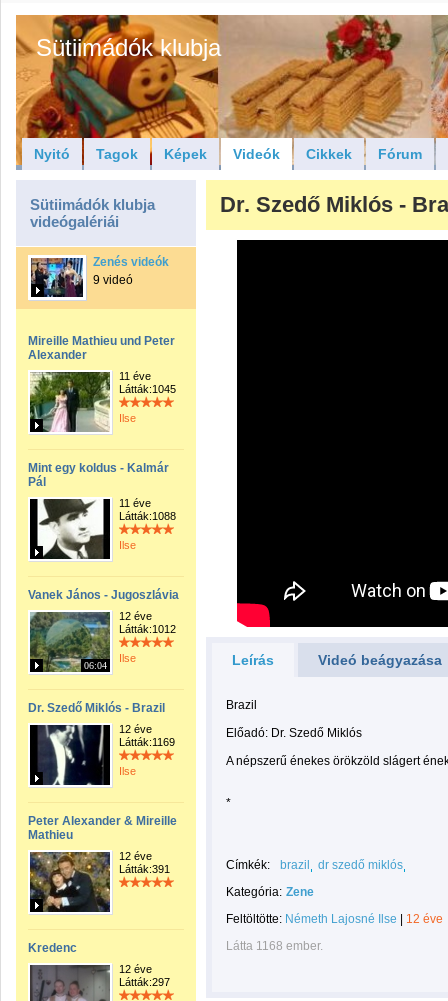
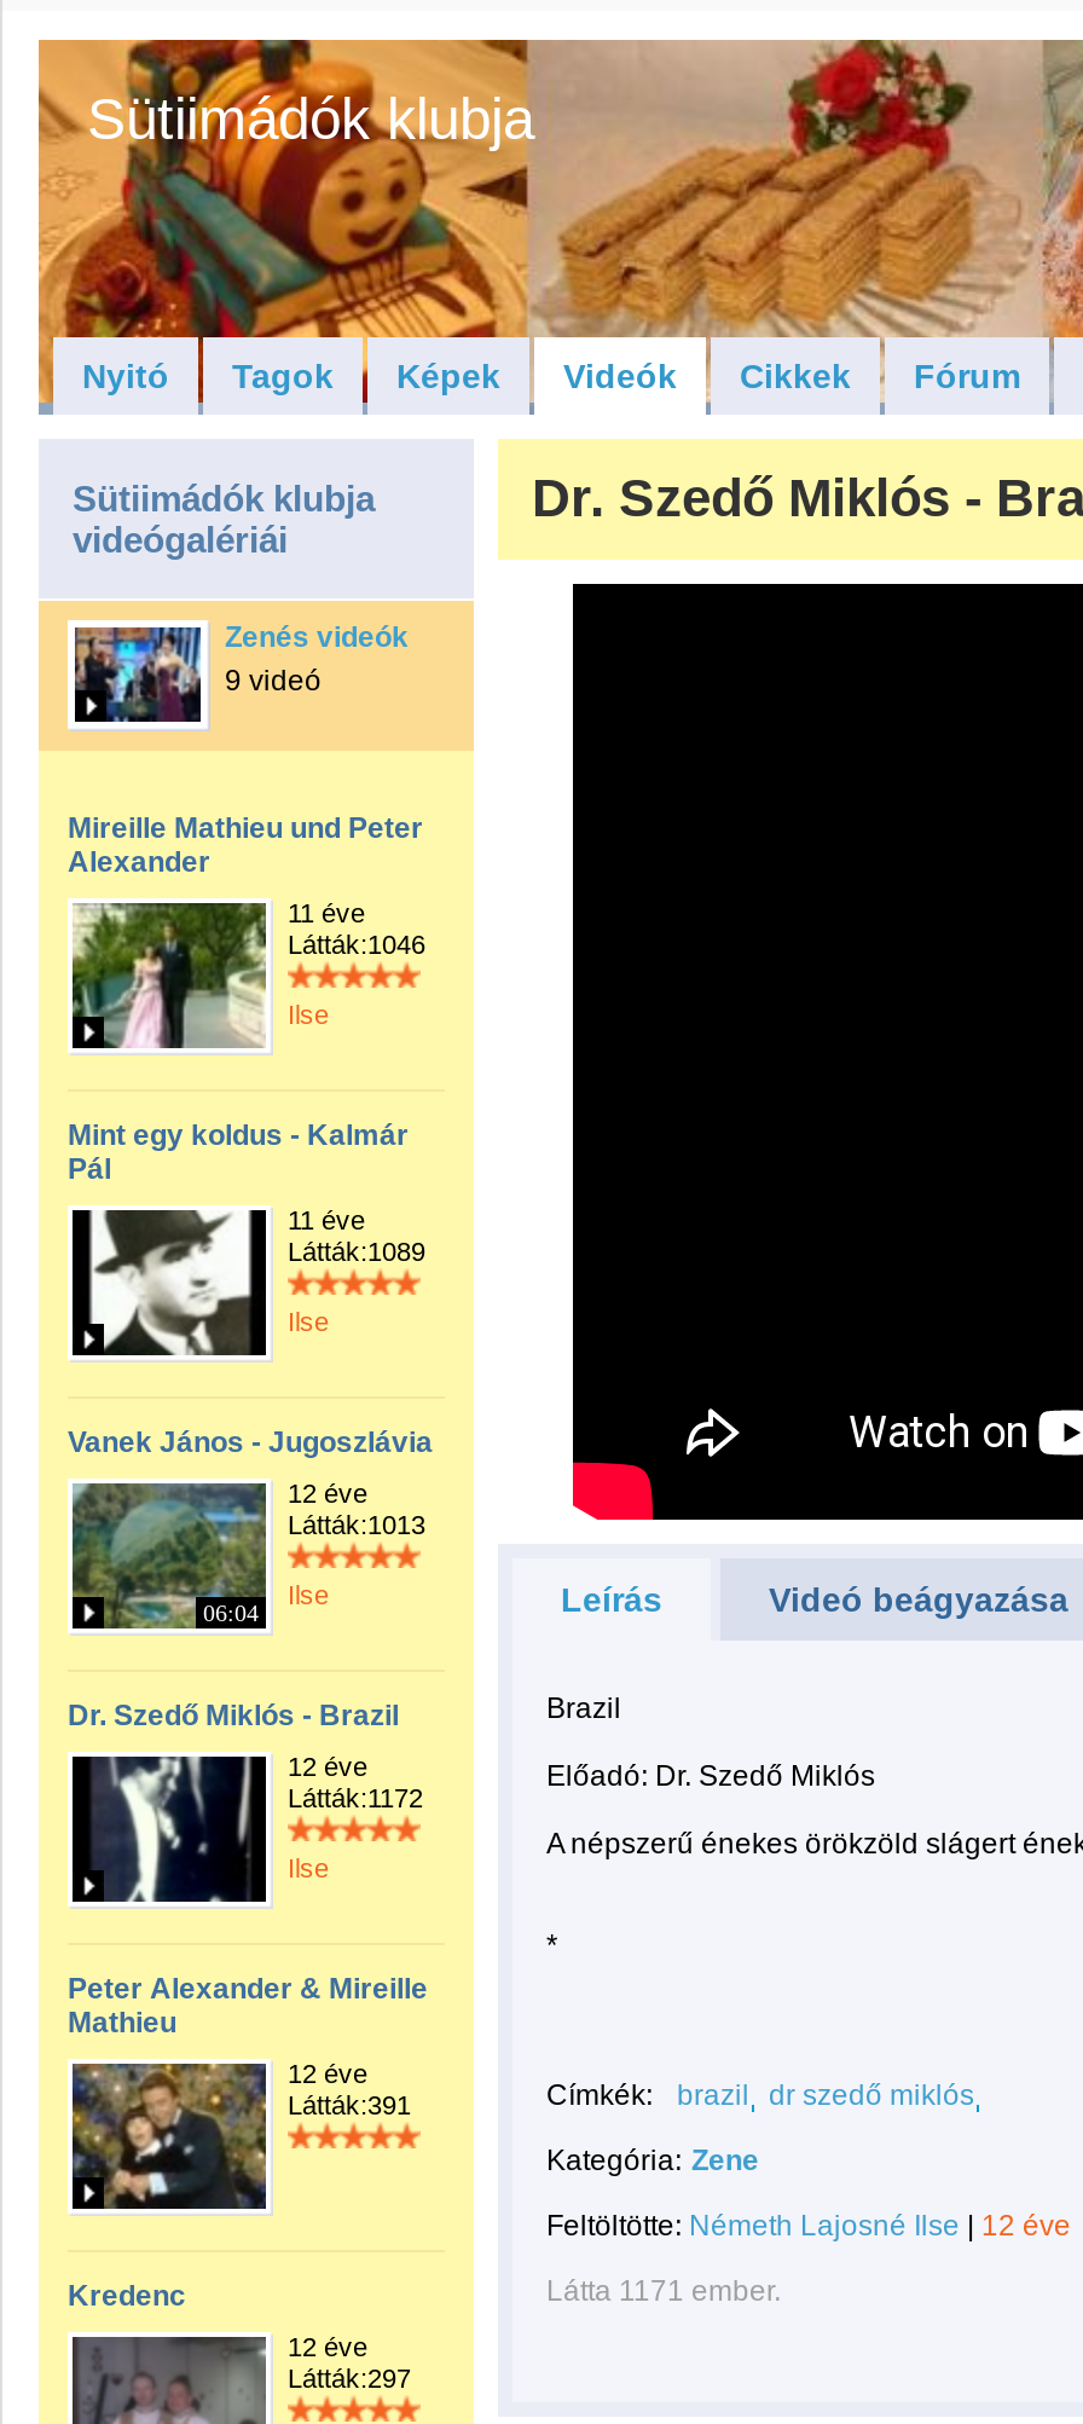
- Látták:1045
+ Látták:1046

- Látták:1088
+ Látták:1089

- Látták:1012
+ Látták:1013

- Látták:1169
+ Látták:1172

- Látta 1168 ember.
+ Látta 1171 ember.
